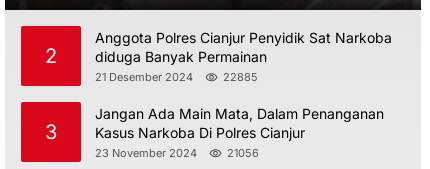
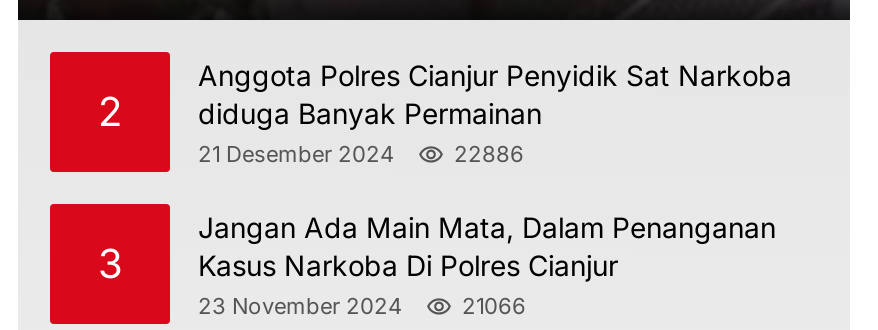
- 22885
+ 22886

- 21056
+ 21066
